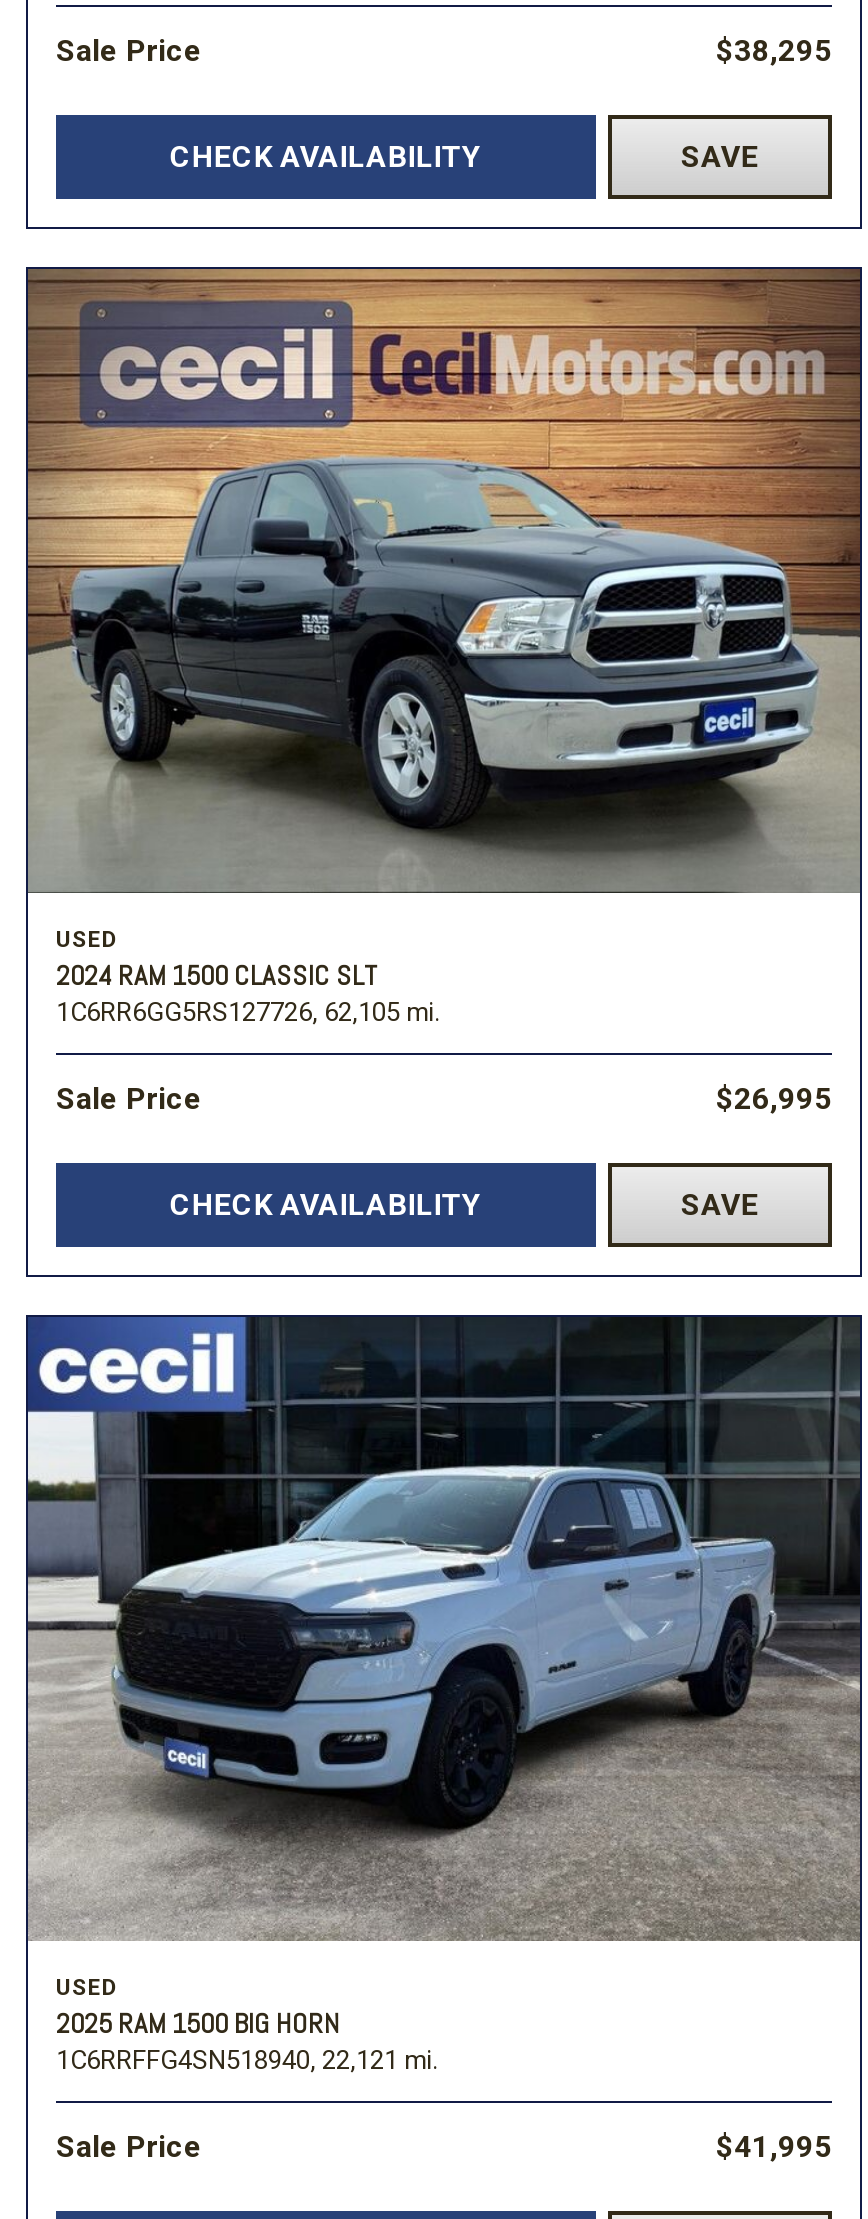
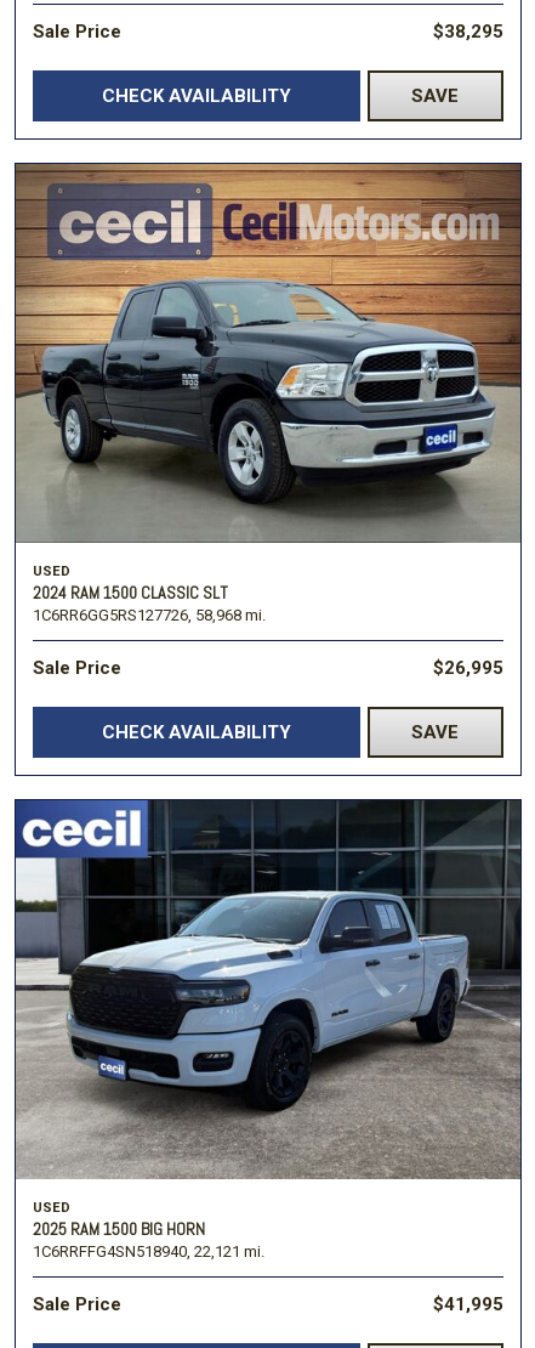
- 1C6RR6GG5RS127726, 62,105 mi.
+ 1C6RR6GG5RS127726, 58,968 mi.
